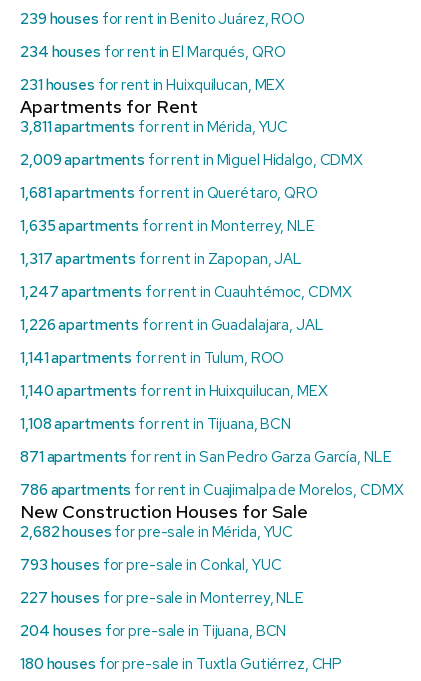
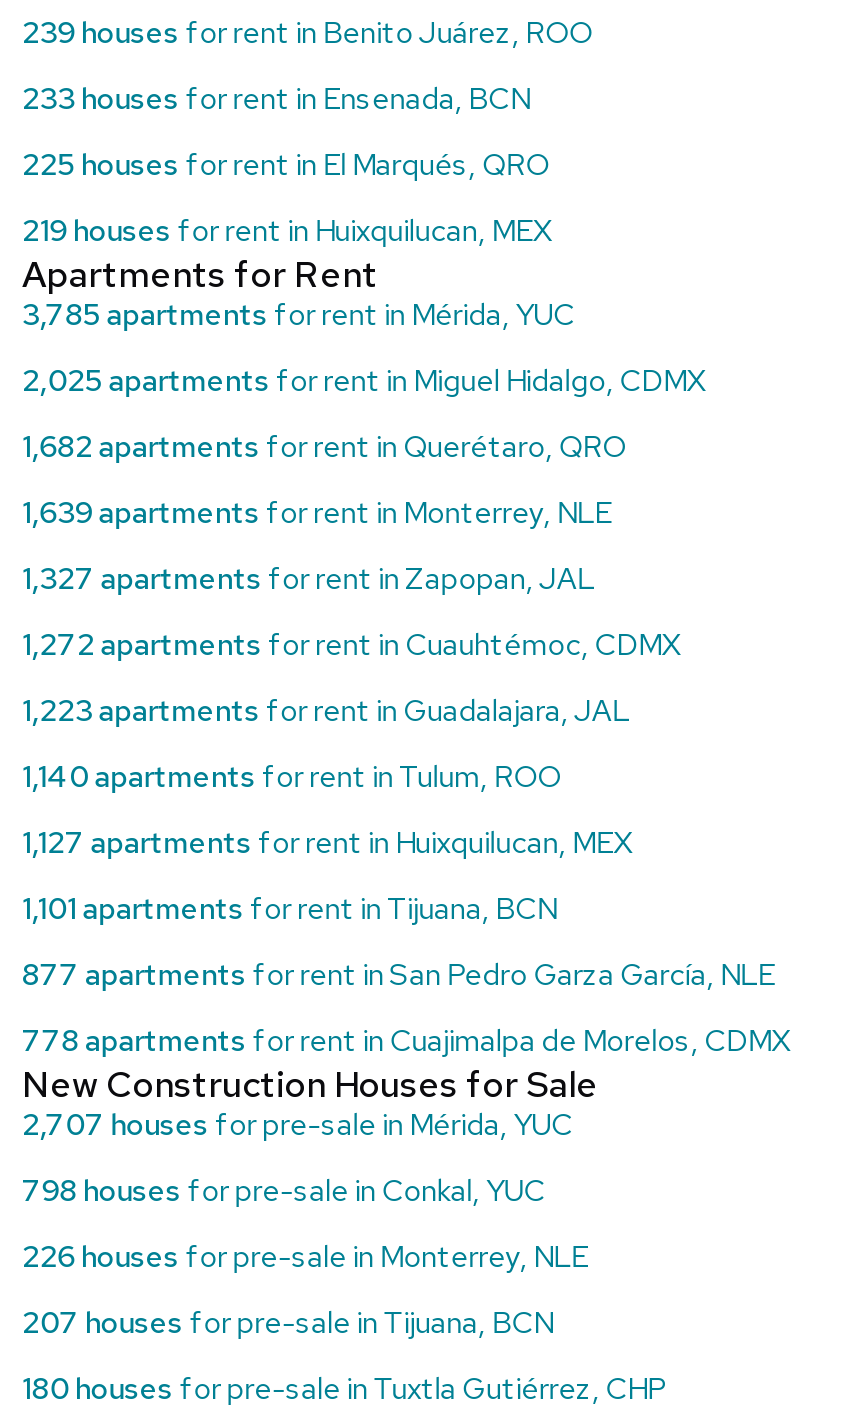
- 234 houses for rent in El Marqués, QRO
- 231 houses for rent in Huixquilucan, MEX
+ 233 houses for rent in Ensenada, BCN
+ 225 houses for rent in El Marqués, QRO
+ 219 houses for rent in Huixquilucan, MEX

- 3,811 apartments for rent in Mérida, YUC
+ 3,785 apartments for rent in Mérida, YUC

- 2,009 apartments for rent in Miguel Hidalgo, CDMX
+ 2,025 apartments for rent in Miguel Hidalgo, CDMX

- 1,681 apartments for rent in Querétaro, QRO
+ 1,682 apartments for rent in Querétaro, QRO

- 1,635 apartments for rent in Monterrey, NLE
+ 1,639 apartments for rent in Monterrey, NLE

- 1,317 apartments for rent in Zapopan, JAL
+ 1,327 apartments for rent in Zapopan, JAL

- 1,247 apartments for rent in Cuauhtémoc, CDMX
+ 1,272 apartments for rent in Cuauhtémoc, CDMX

- 1,226 apartments for rent in Guadalajara, JAL
+ 1,223 apartments for rent in Guadalajara, JAL

- 1,141 apartments for rent in Tulum, ROO
+ 1,140 apartments for rent in Tulum, ROO

- 1,140 apartments for rent in Huixquilucan, MEX
+ 1,127 apartments for rent in Huixquilucan, MEX

- 1,108 apartments for rent in Tijuana, BCN
+ 1,101 apartments for rent in Tijuana, BCN

- 871 apartments for rent in San Pedro Garza García, NLE
+ 877 apartments for rent in San Pedro Garza García, NLE

- 786 apartments for rent in Cuajimalpa de Morelos, CDMX
+ 778 apartments for rent in Cuajimalpa de Morelos, CDMX

- 2,682 houses for pre-sale in Mérida, YUC
+ 2,707 houses for pre-sale in Mérida, YUC

- 793 houses for pre-sale in Conkal, YUC
+ 798 houses for pre-sale in Conkal, YUC

- 227 houses for pre-sale in Monterrey, NLE
+ 226 houses for pre-sale in Monterrey, NLE

- 204 houses for pre-sale in Tijuana, BCN
+ 207 houses for pre-sale in Tijuana, BCN
